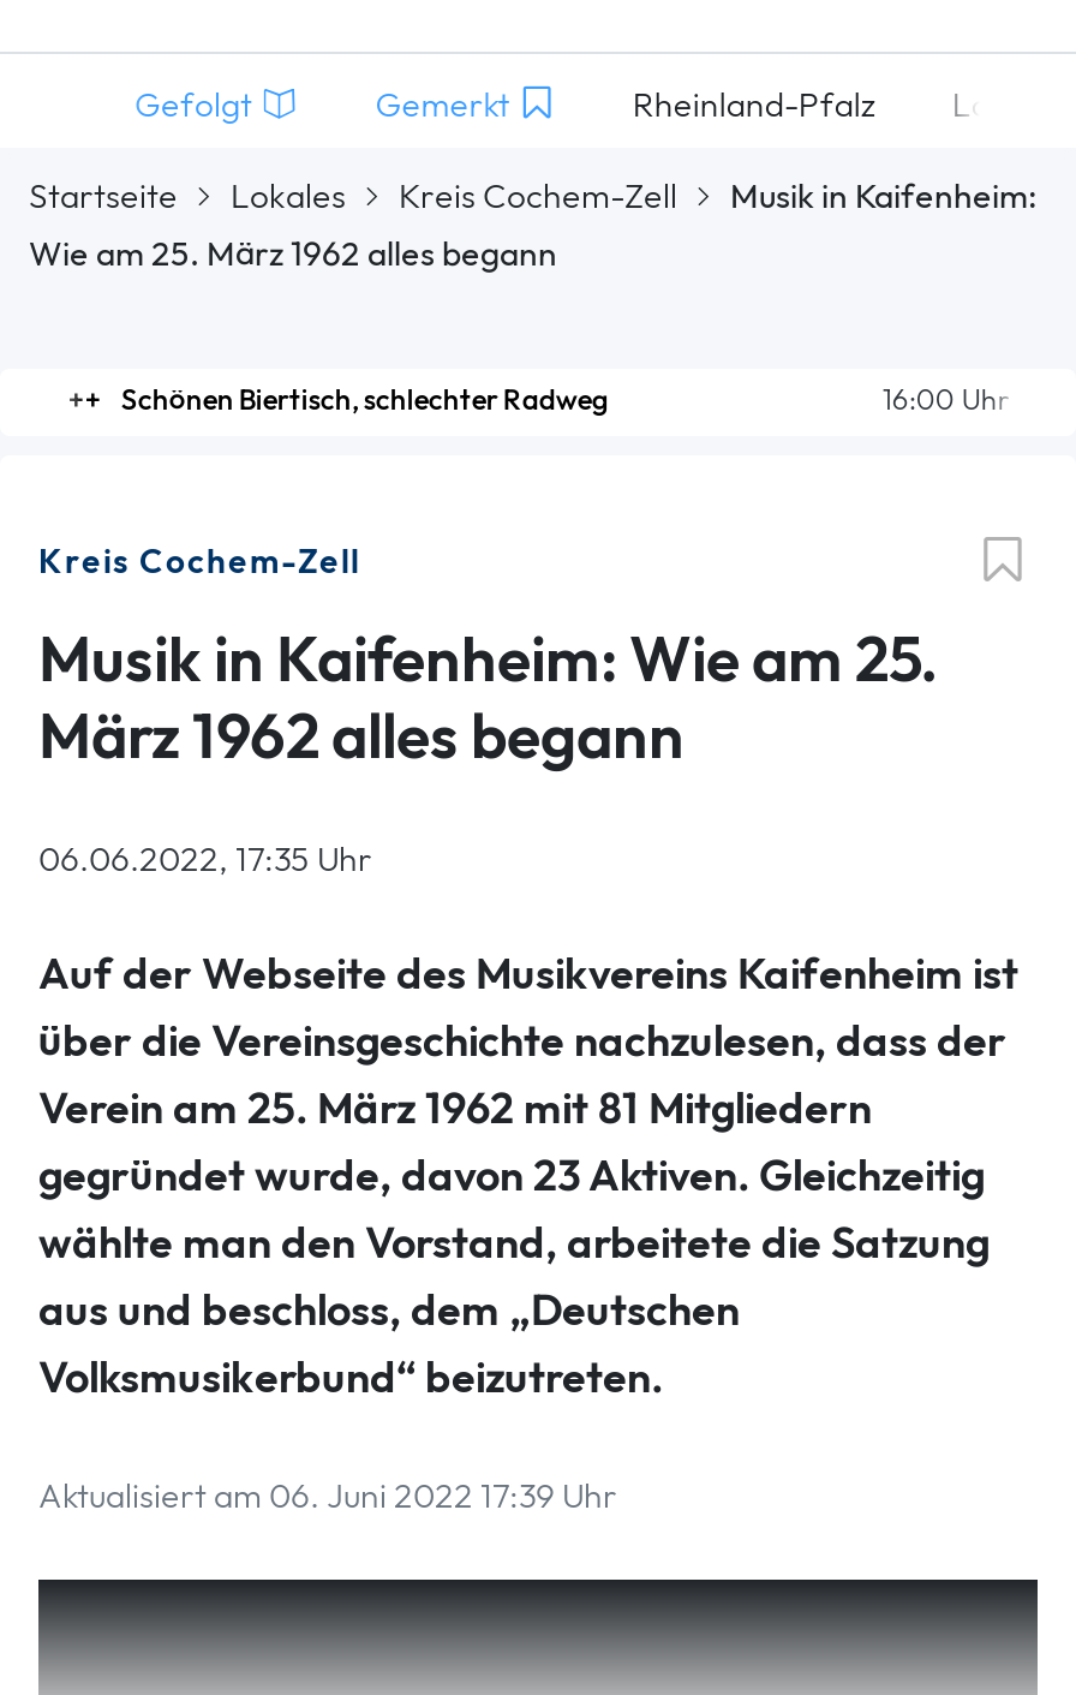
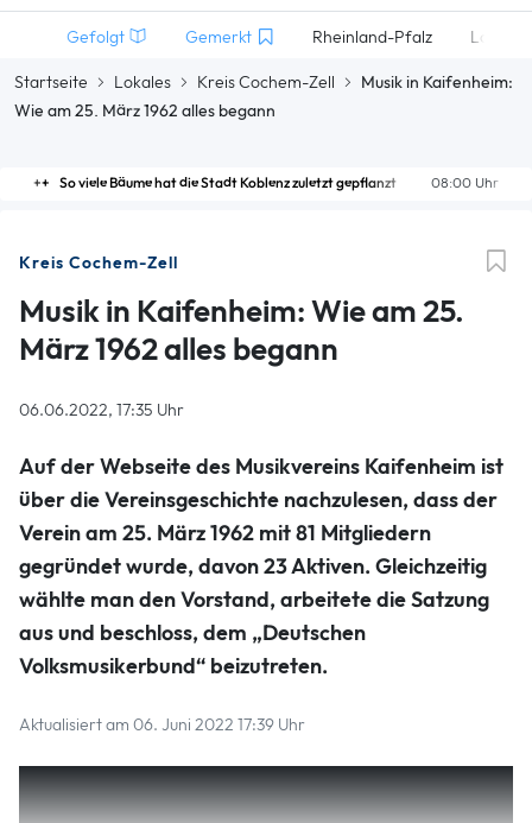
- 16:00 Uhr
- Schönen Biertisch, schlechter Radweg
+ 08:00 Uhr
+ So viele Bäume hat die Stadt Koblenz zuletzt gepflanzt
